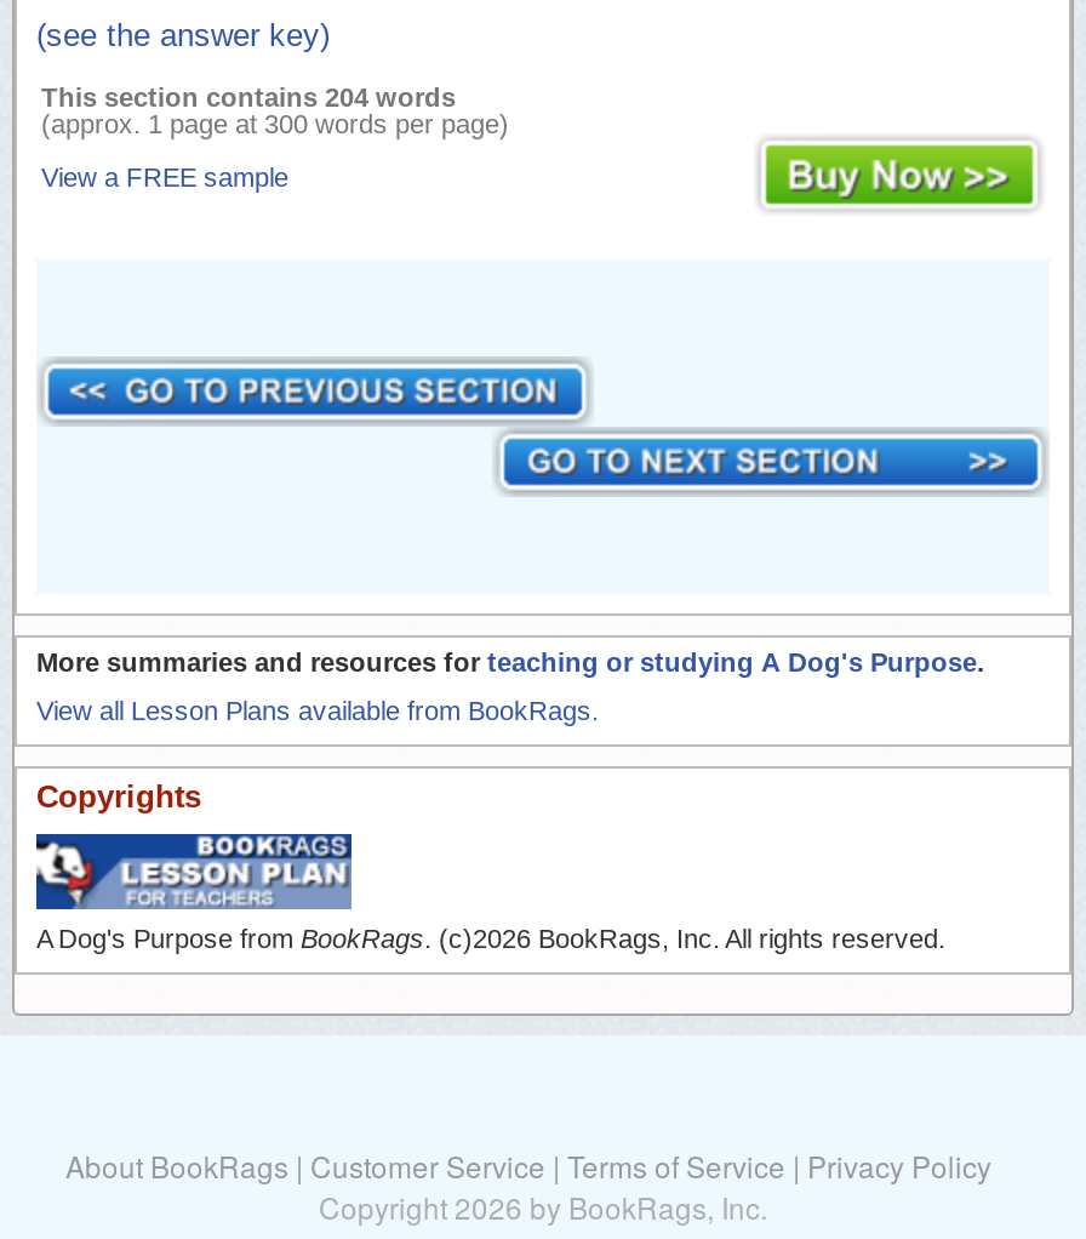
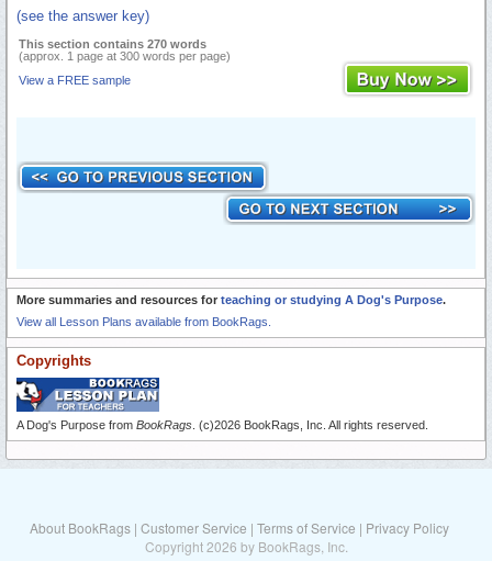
- This section contains 204 words
+ This section contains 270 words
